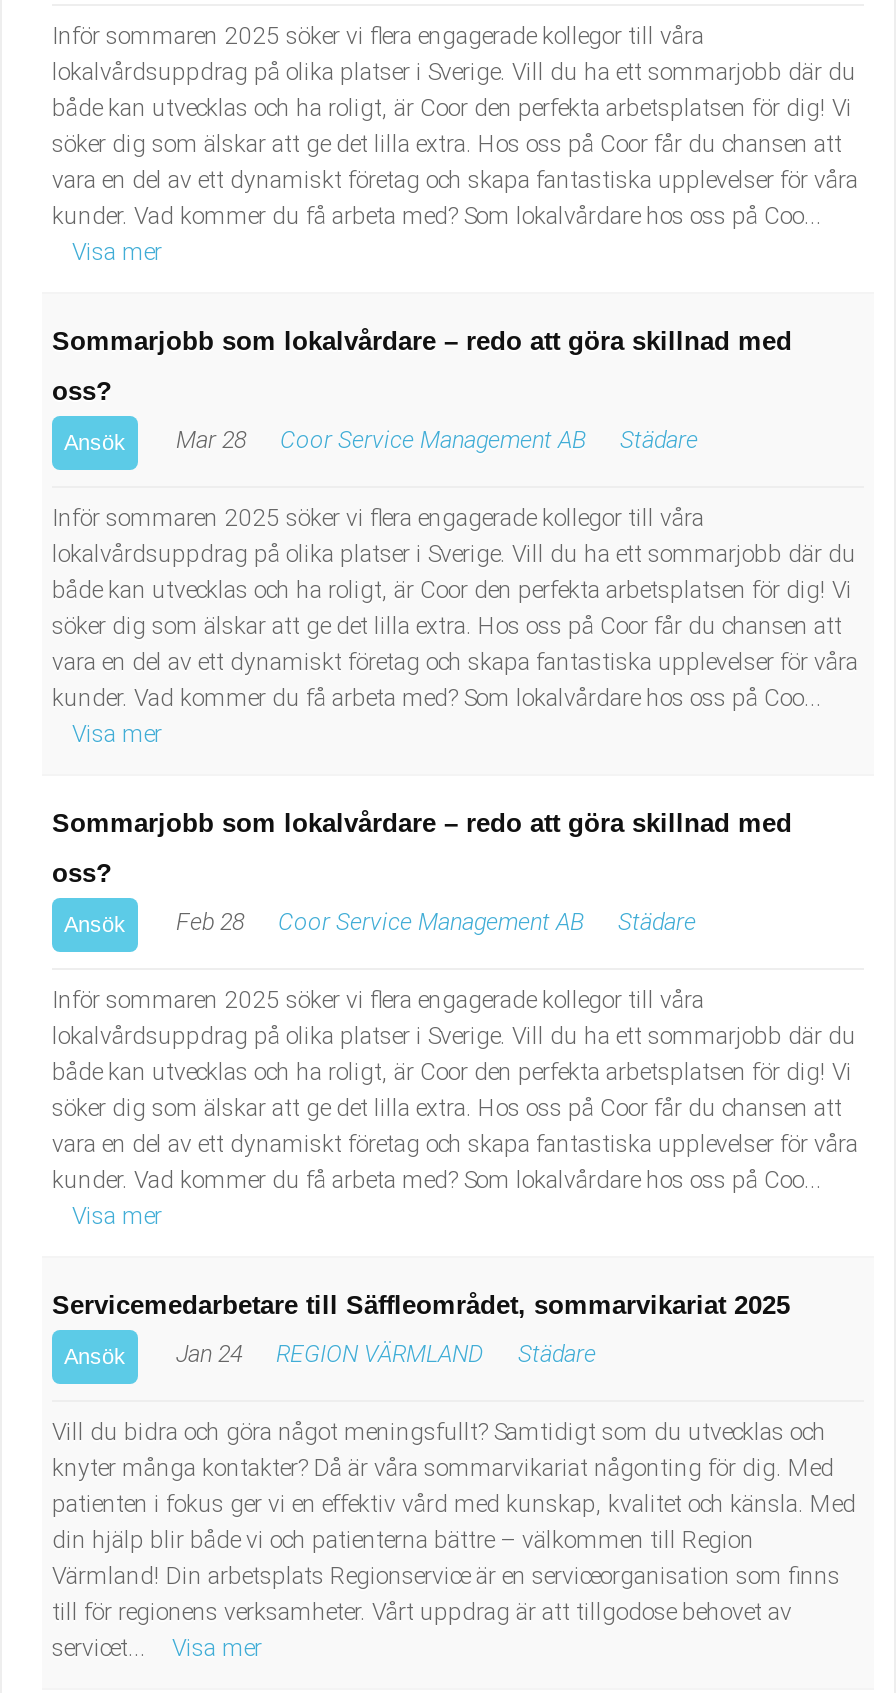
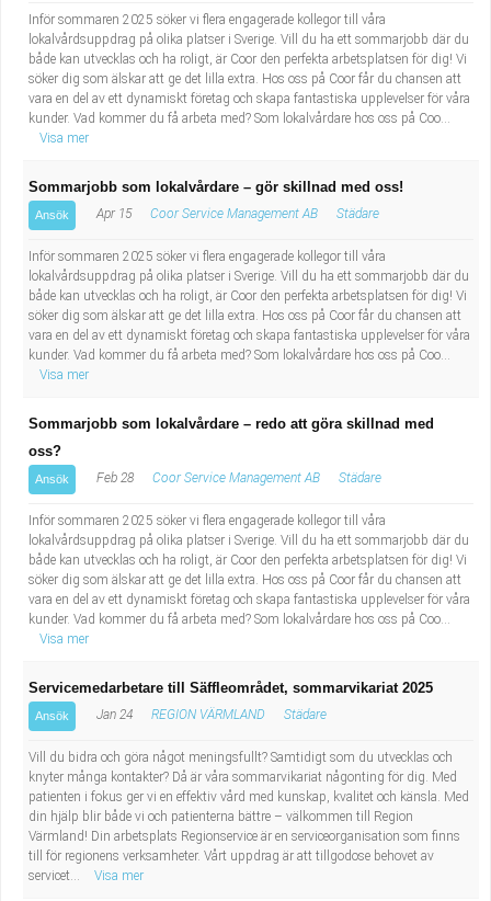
- Sommarjobb som lokalvårdare – redo att göra skillnad med
- oss?
+ Sommarjobb som lokalvårdare – gör skillnad med oss!

- Ansök Mar 28 Coor Service Management AB Städare
+ Ansök Apr 15 Coor Service Management AB Städare
